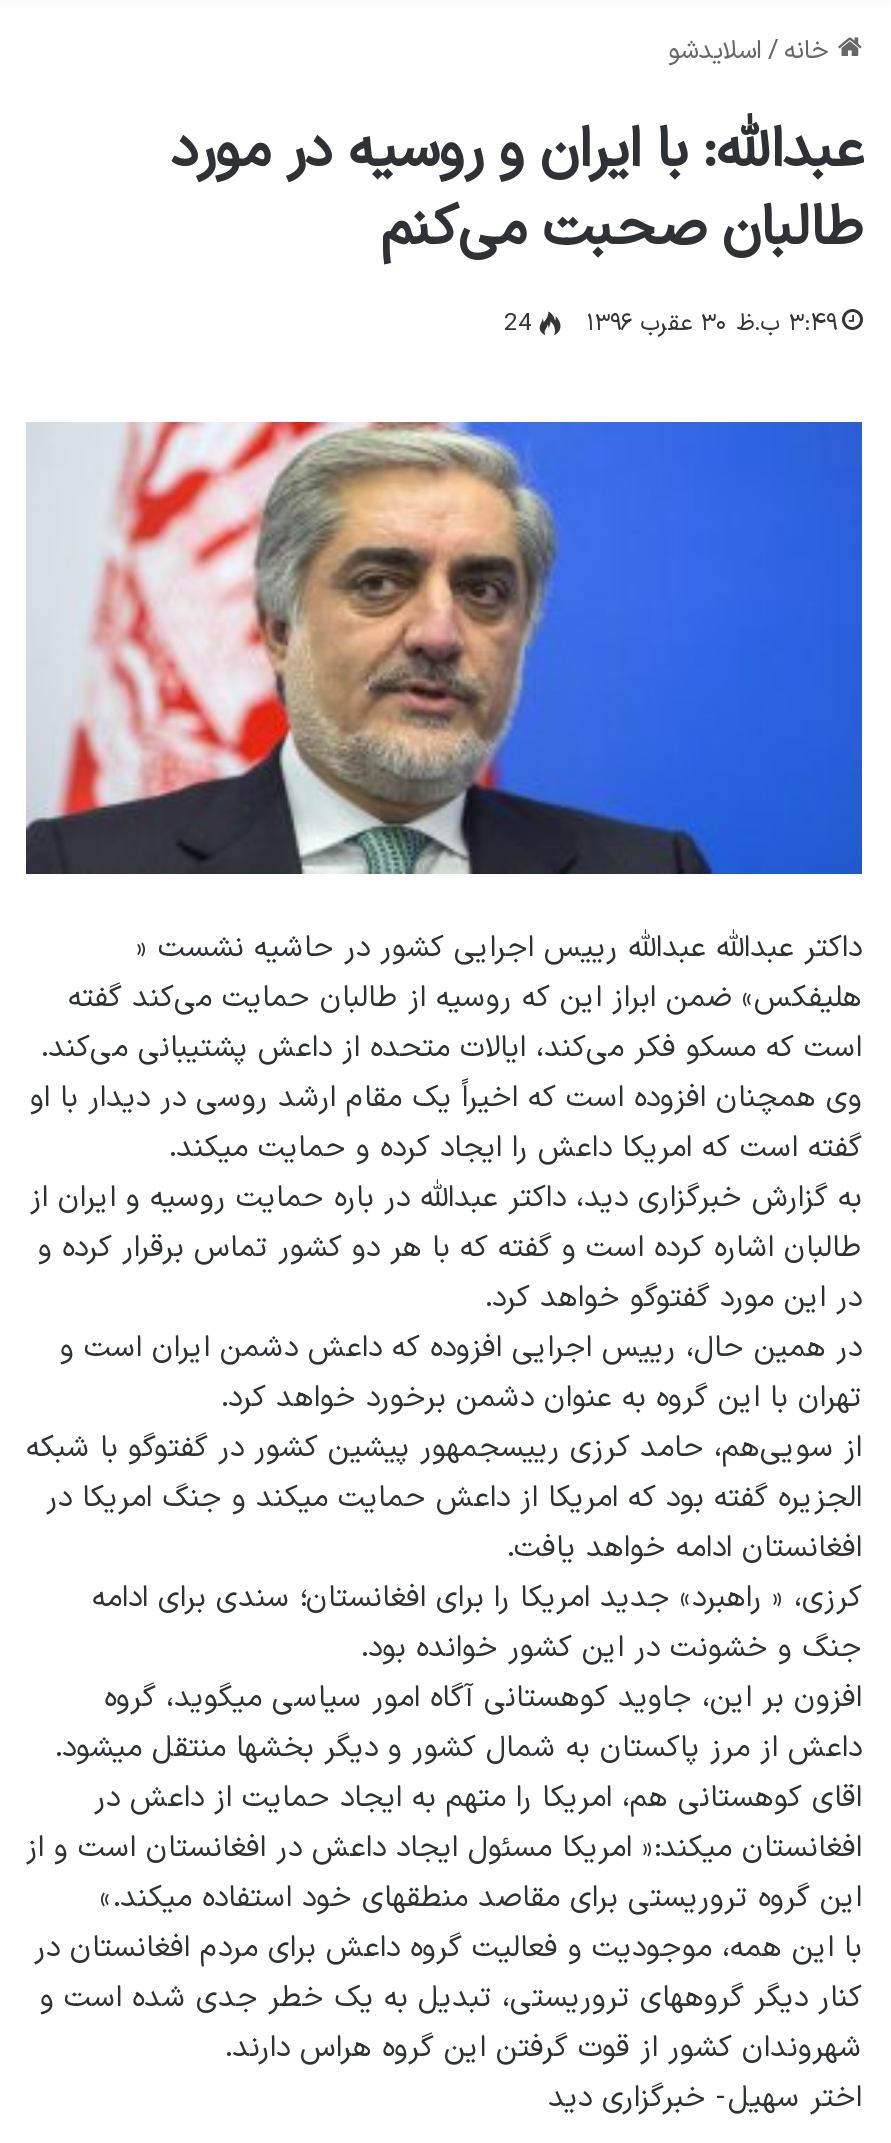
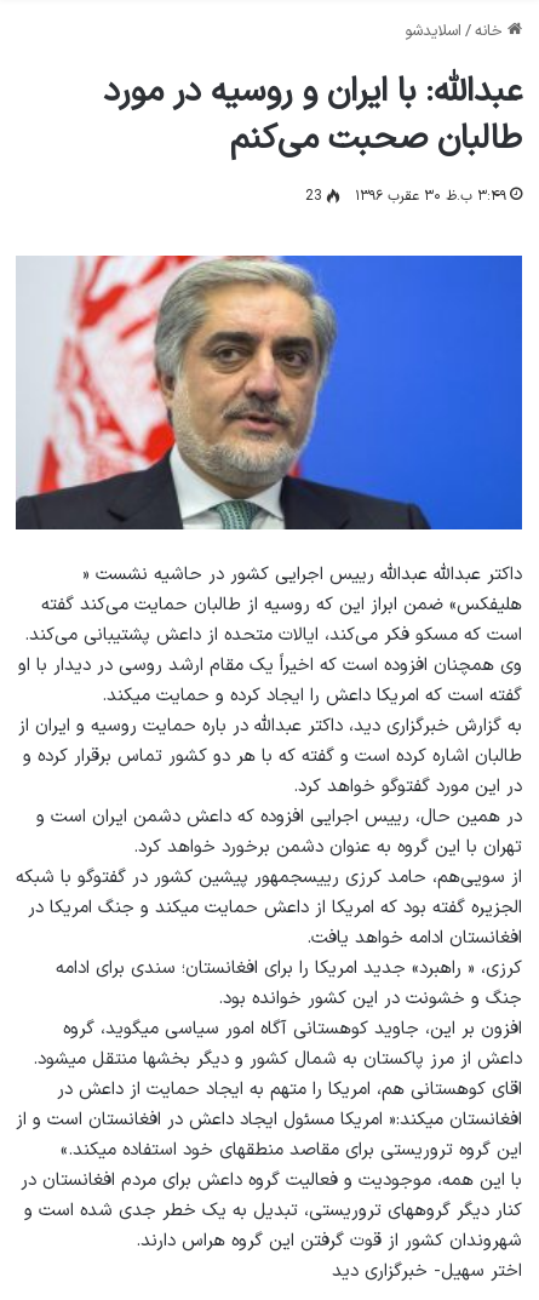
- 24
+ 23
